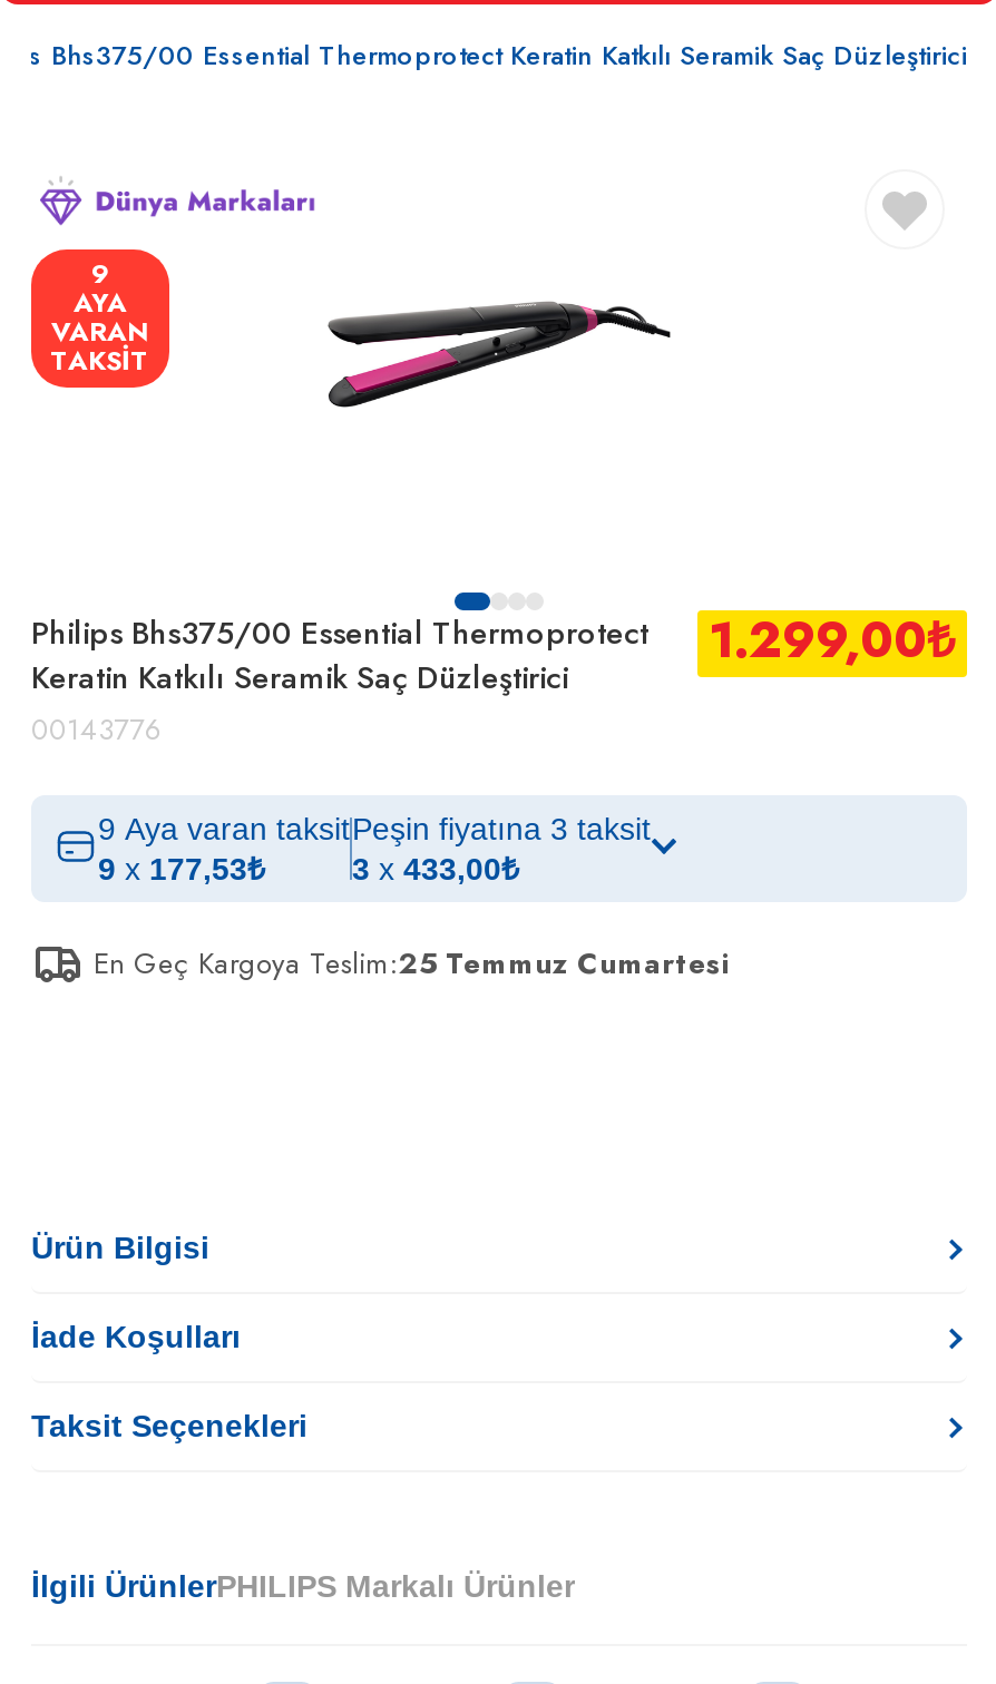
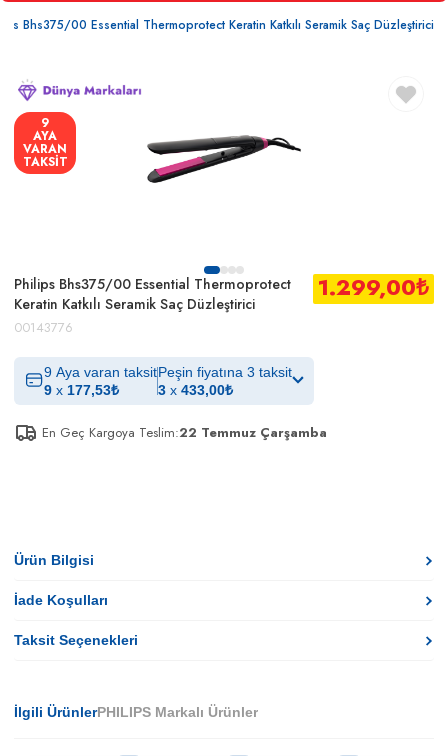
- En Geç Kargoya Teslim:25 Temmuz Cumartesi
+ En Geç Kargoya Teslim:22 Temmuz Çarşamba
